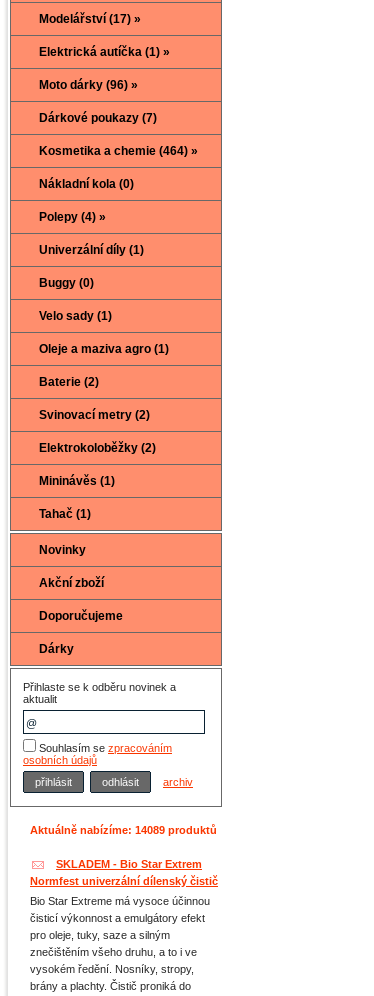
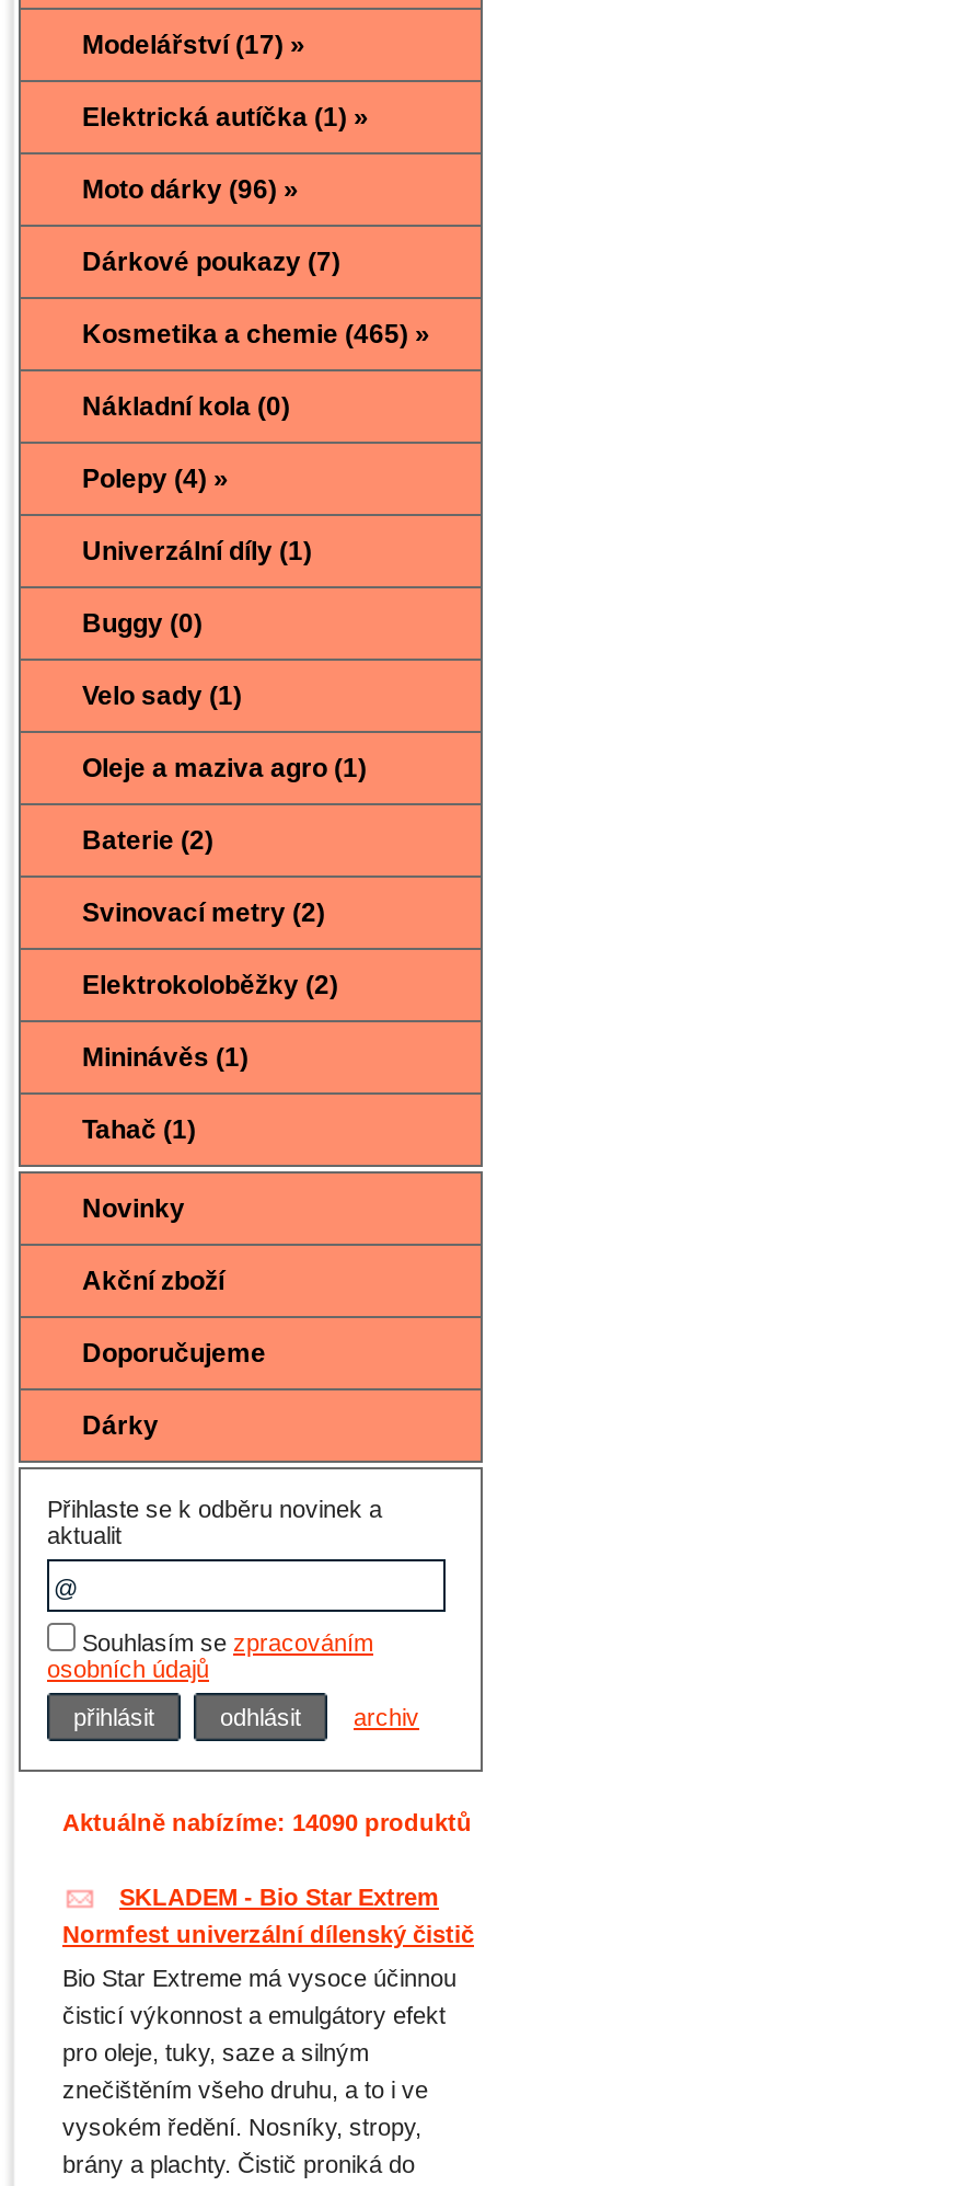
- Kosmetika a chemie (464) »
+ Kosmetika a chemie (465) »

- Aktuálně nabízíme: 14089 produktů
+ Aktuálně nabízíme: 14090 produktů
